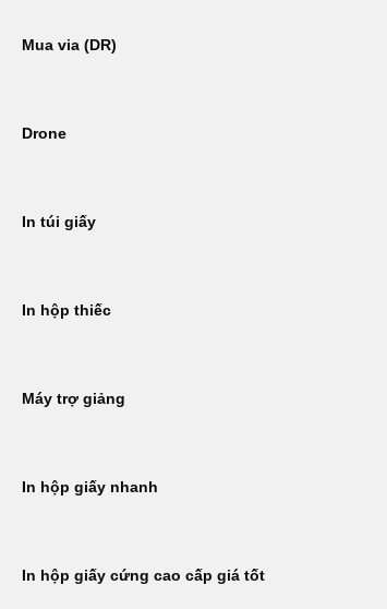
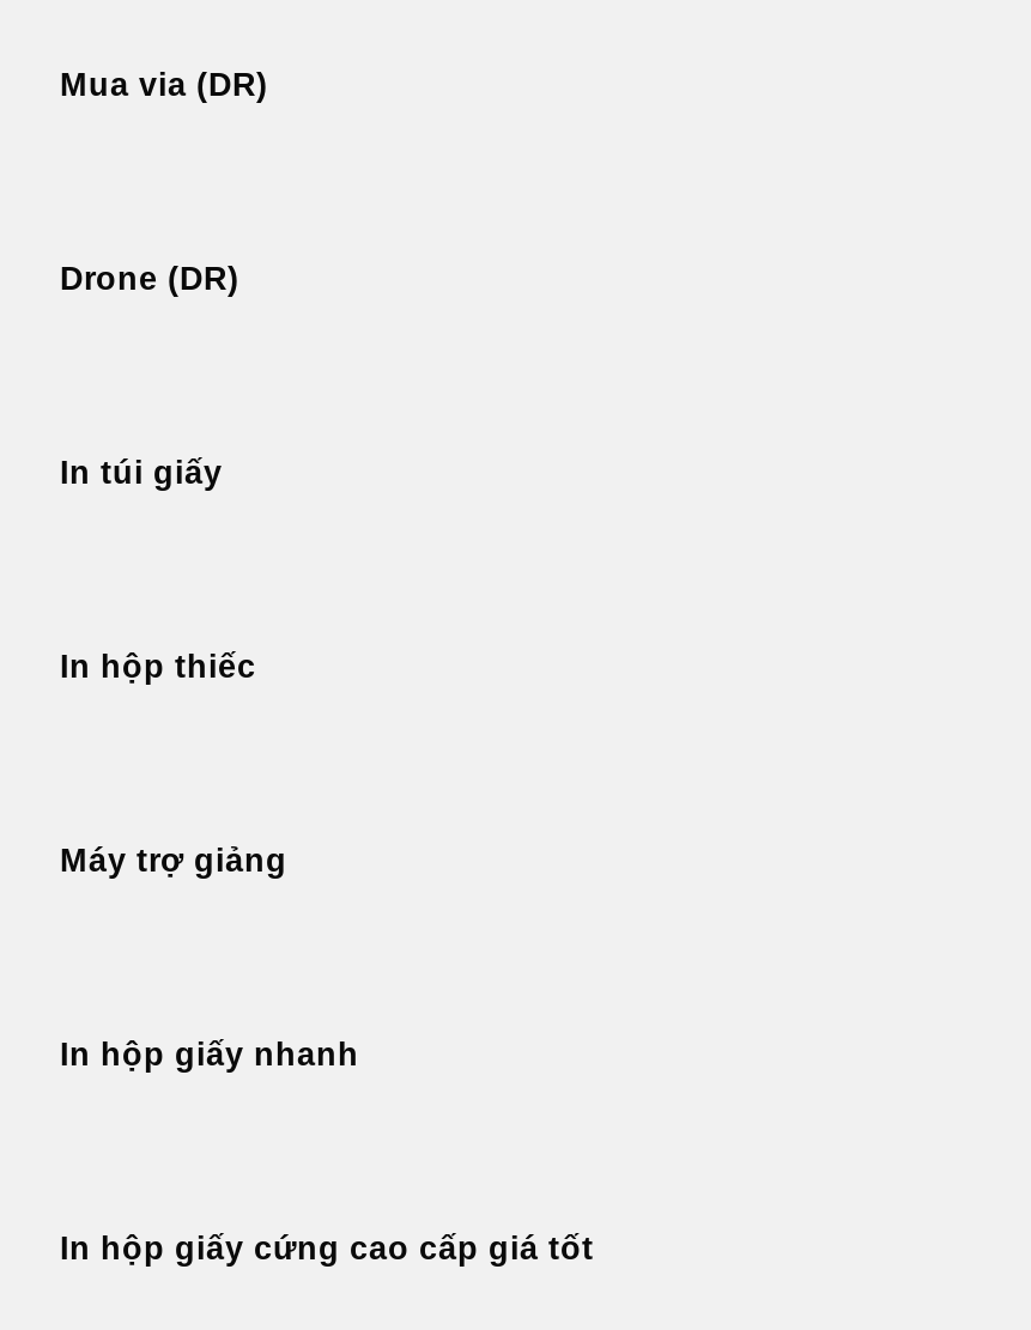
- Drone
+ Drone (DR)
